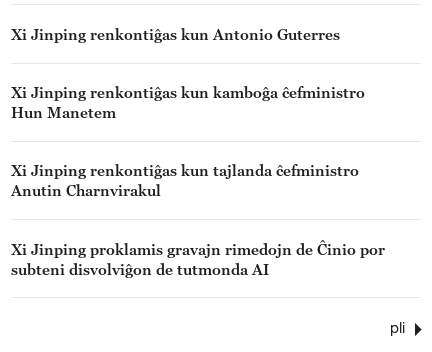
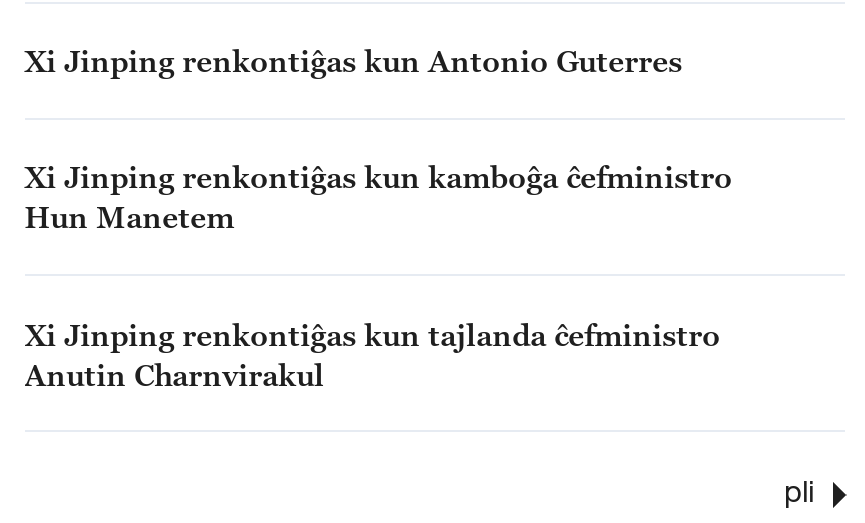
- Xi Jinping proklamis gravajn rimedojn de Ĉinio por
- subteni disvolviĝon de tutmonda AI
